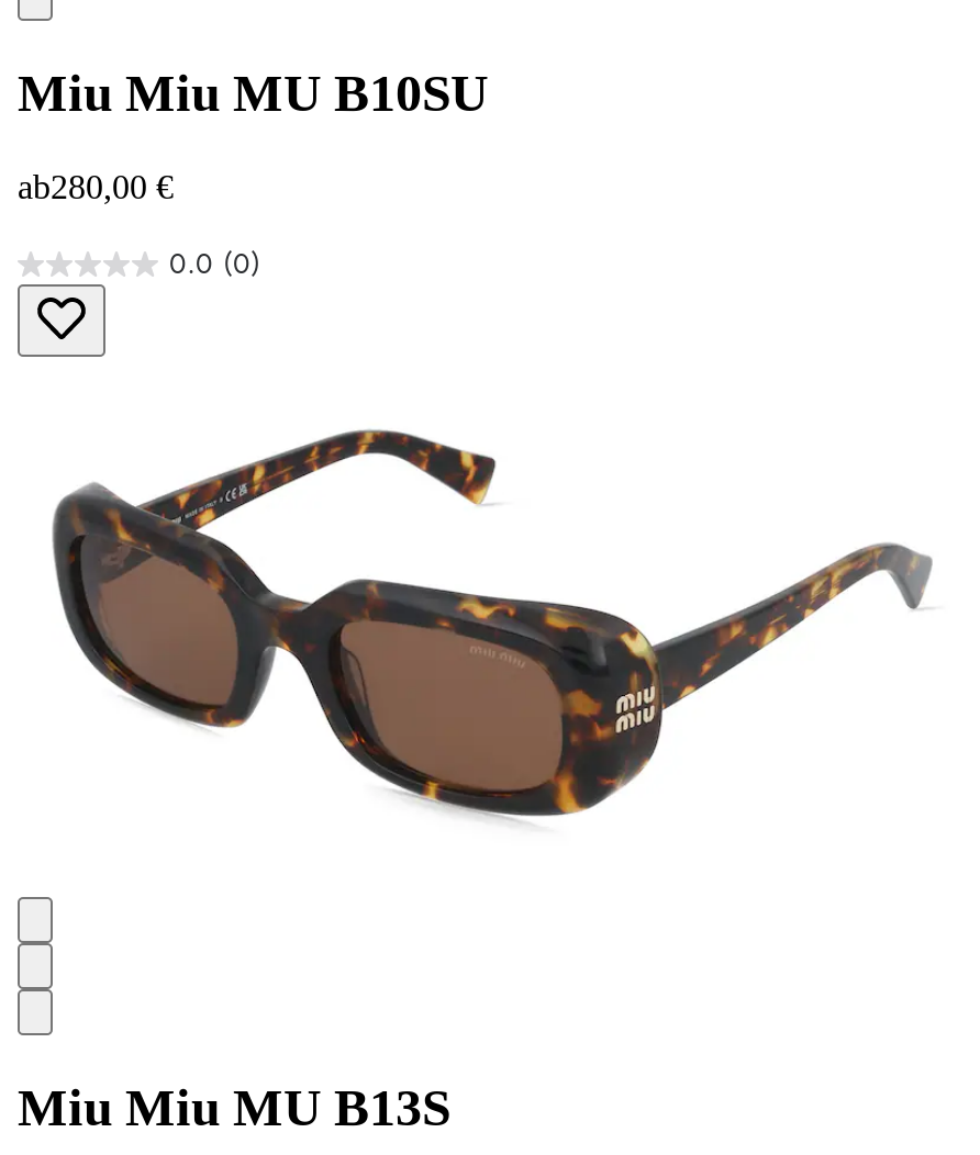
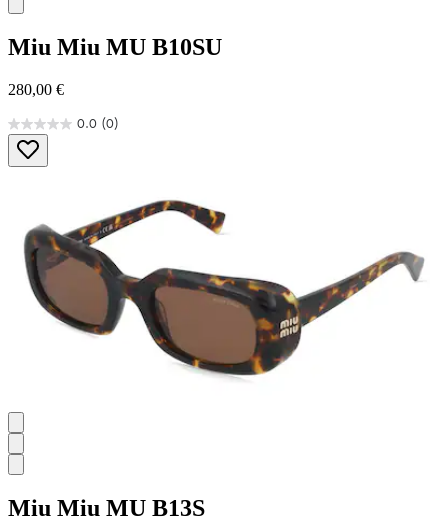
- ab280,00 €
+ 280,00 €
